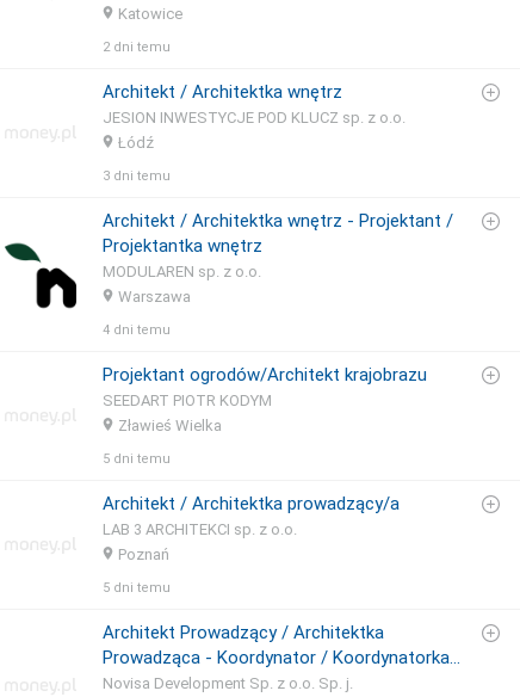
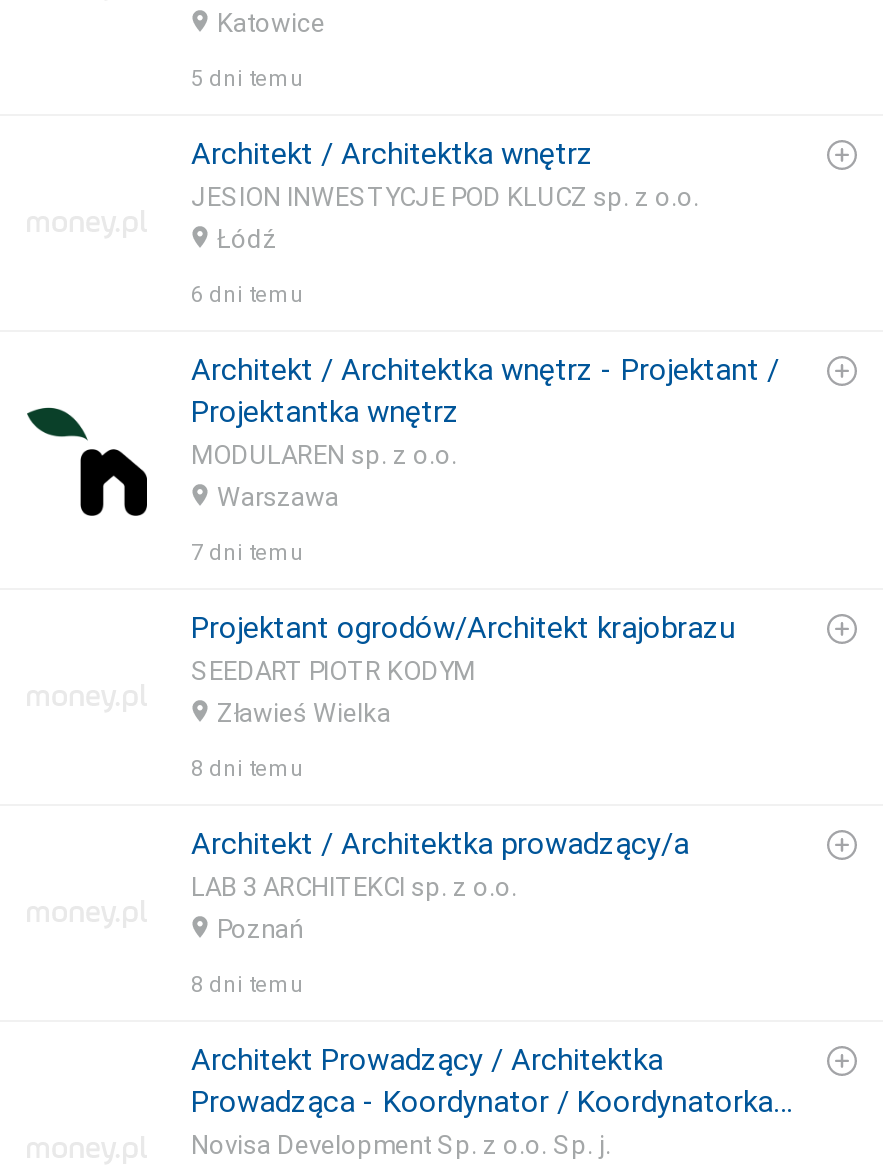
- 2 dni temu
+ 5 dni temu

- 3 dni temu
+ 6 dni temu

- 4 dni temu
+ 7 dni temu

- 5 dni temu
+ 8 dni temu

- 5 dni temu
+ 8 dni temu
